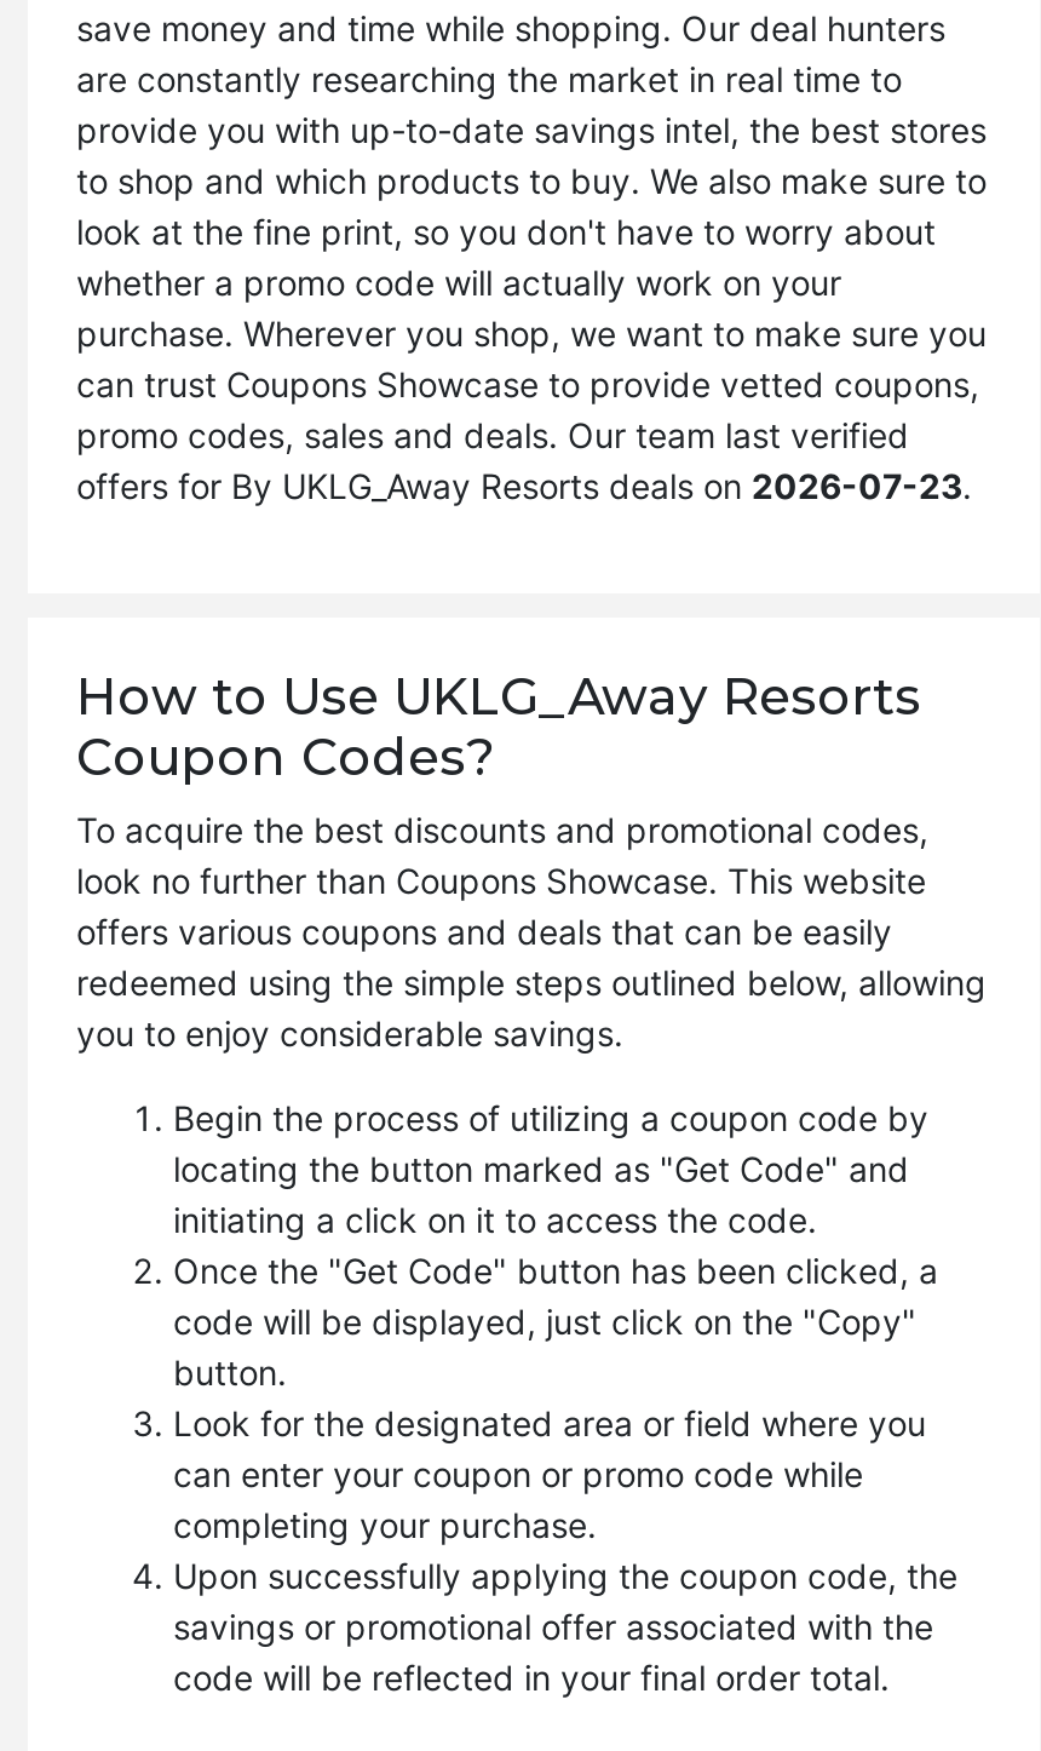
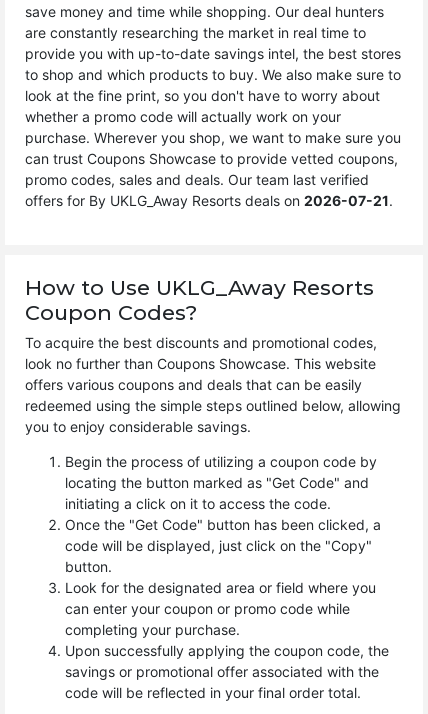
- offers for By UKLG_Away Resorts deals on 2026-07-23.
+ offers for By UKLG_Away Resorts deals on 2026-07-21.
